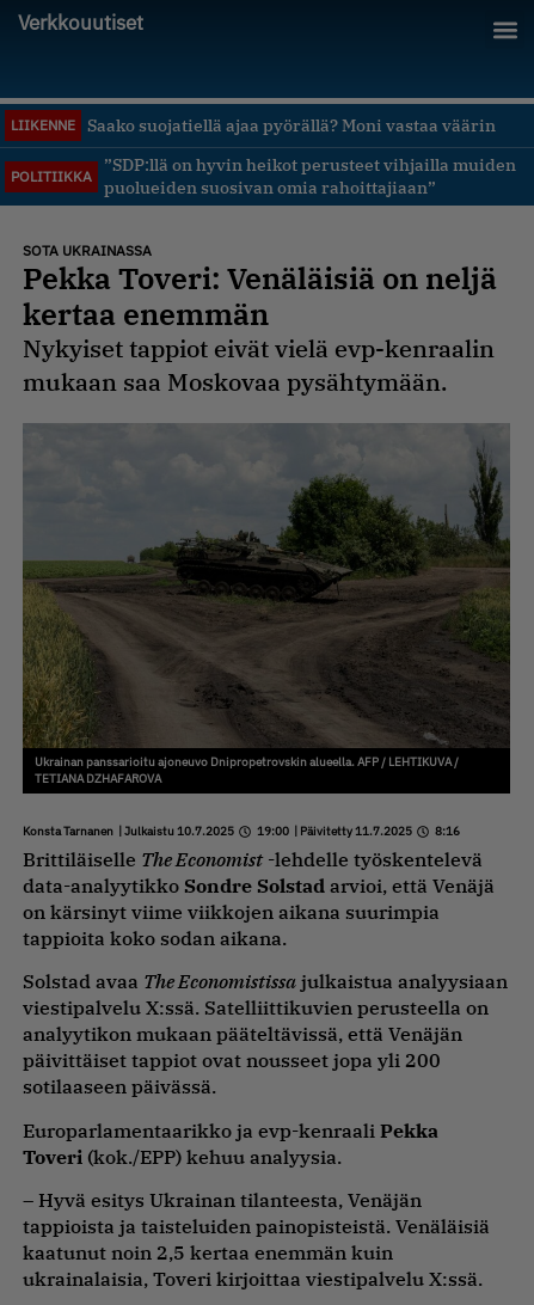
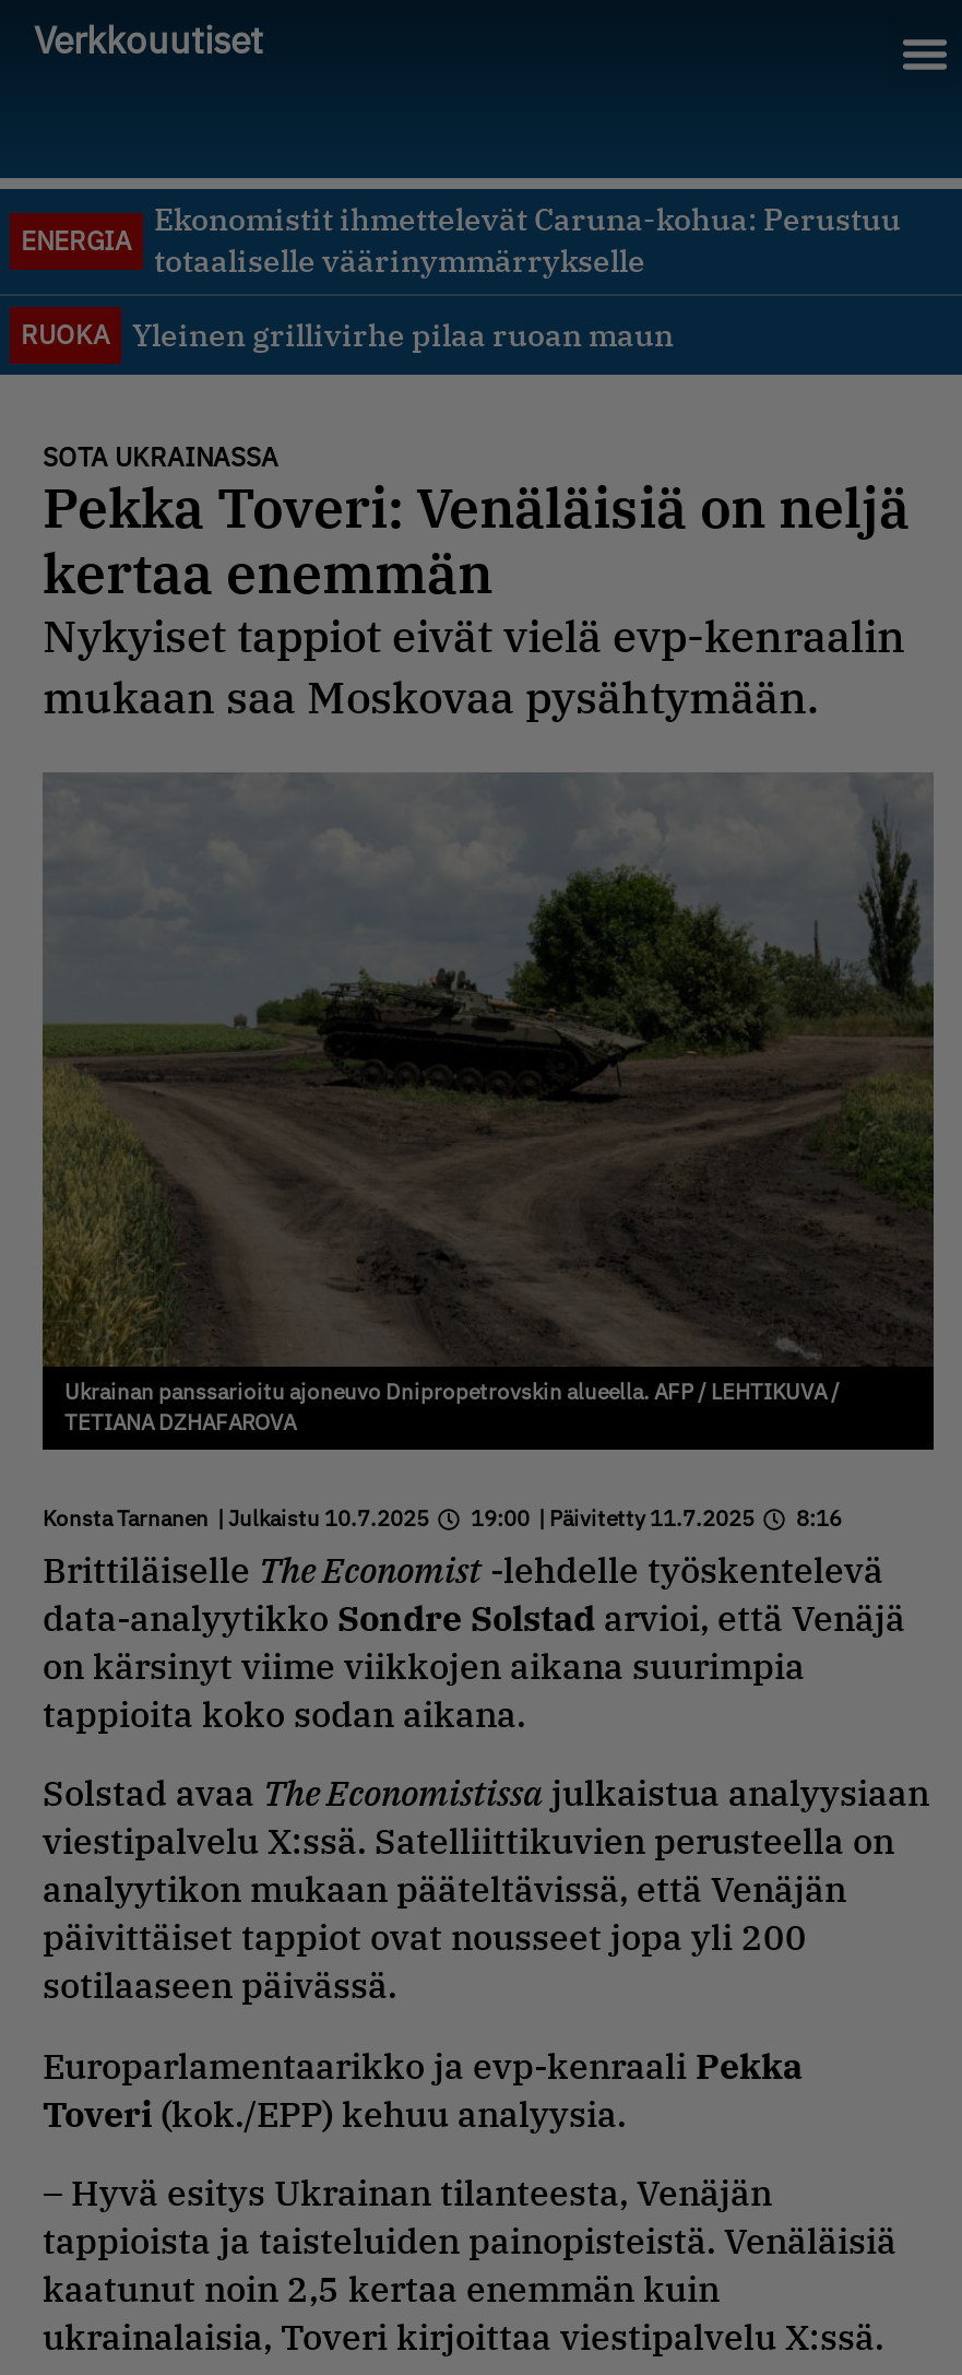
- LIIKENNE
- Saako suojatiellä ajaa pyörällä? Moni vastaa väärin
+ ENERGIA

- ”SDP:llä on hyvin heikot perusteet vihjailla muiden
- puolueiden suosivan omia rahoittajiaan”
+ RUOKA
+ Yleinen grillivirhe pilaa ruoan maun

- POLITIIKKA
+ Ekonomistit ihmettelevät Caruna-kohua: Perustuu
+ totaaliselle väärinymmärrykselle
